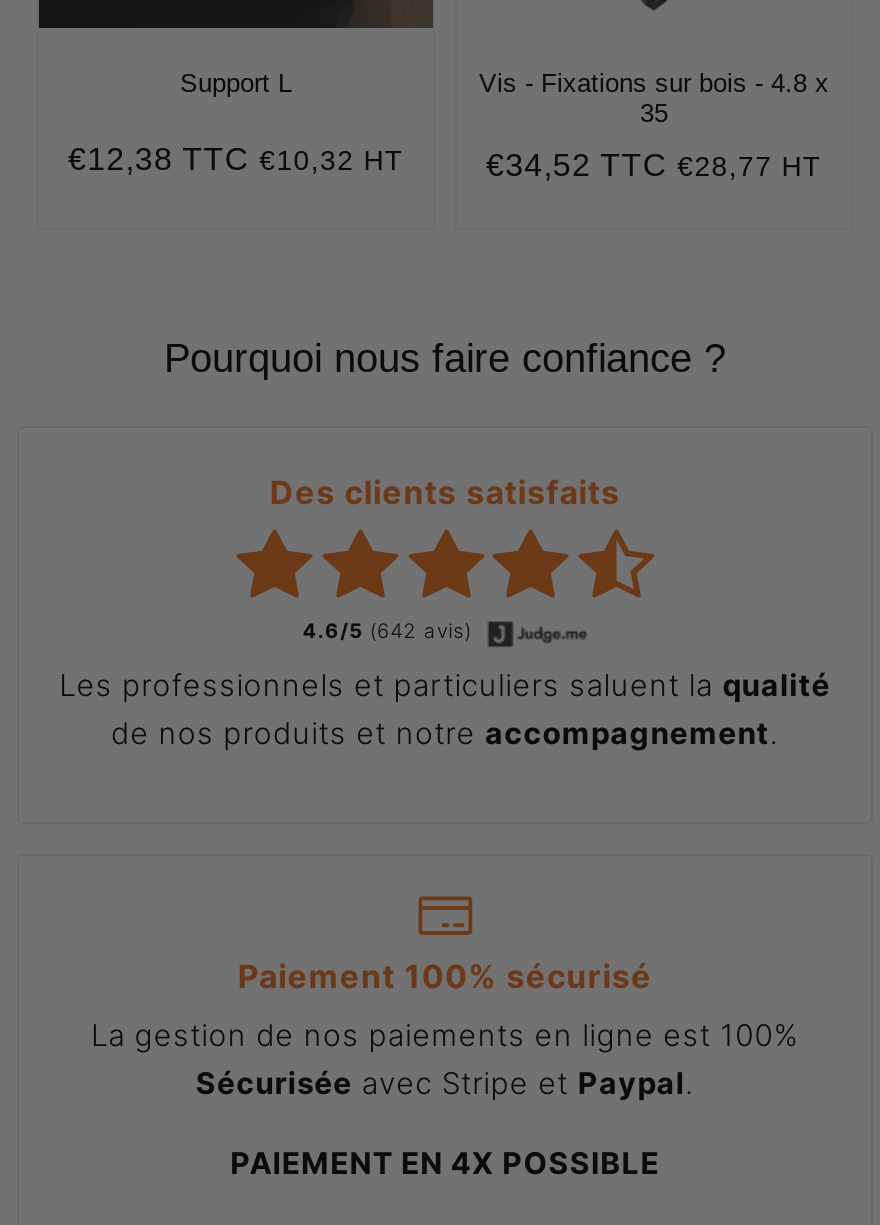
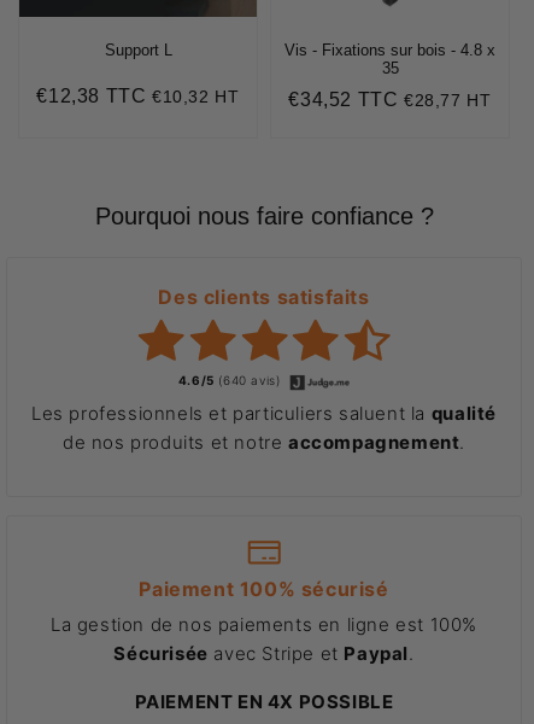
- 4.6/5 (642 avis)
+ 4.6/5 (640 avis)
